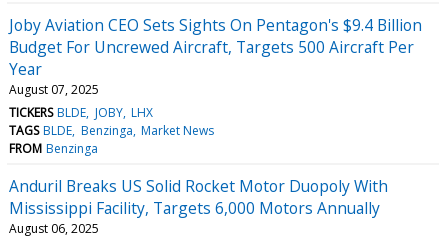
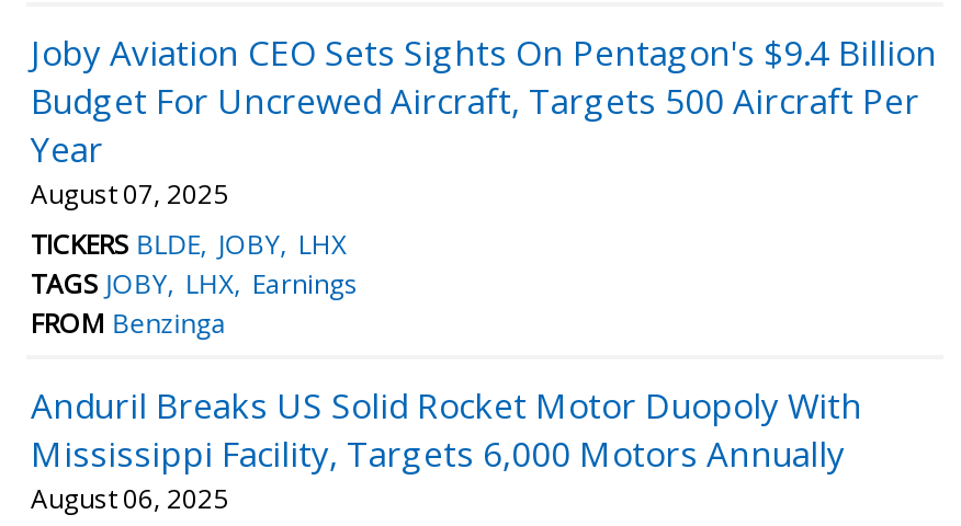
- TAGS BLDE Benzinga Market News
+ TAGS JOBY LHX Earnings
